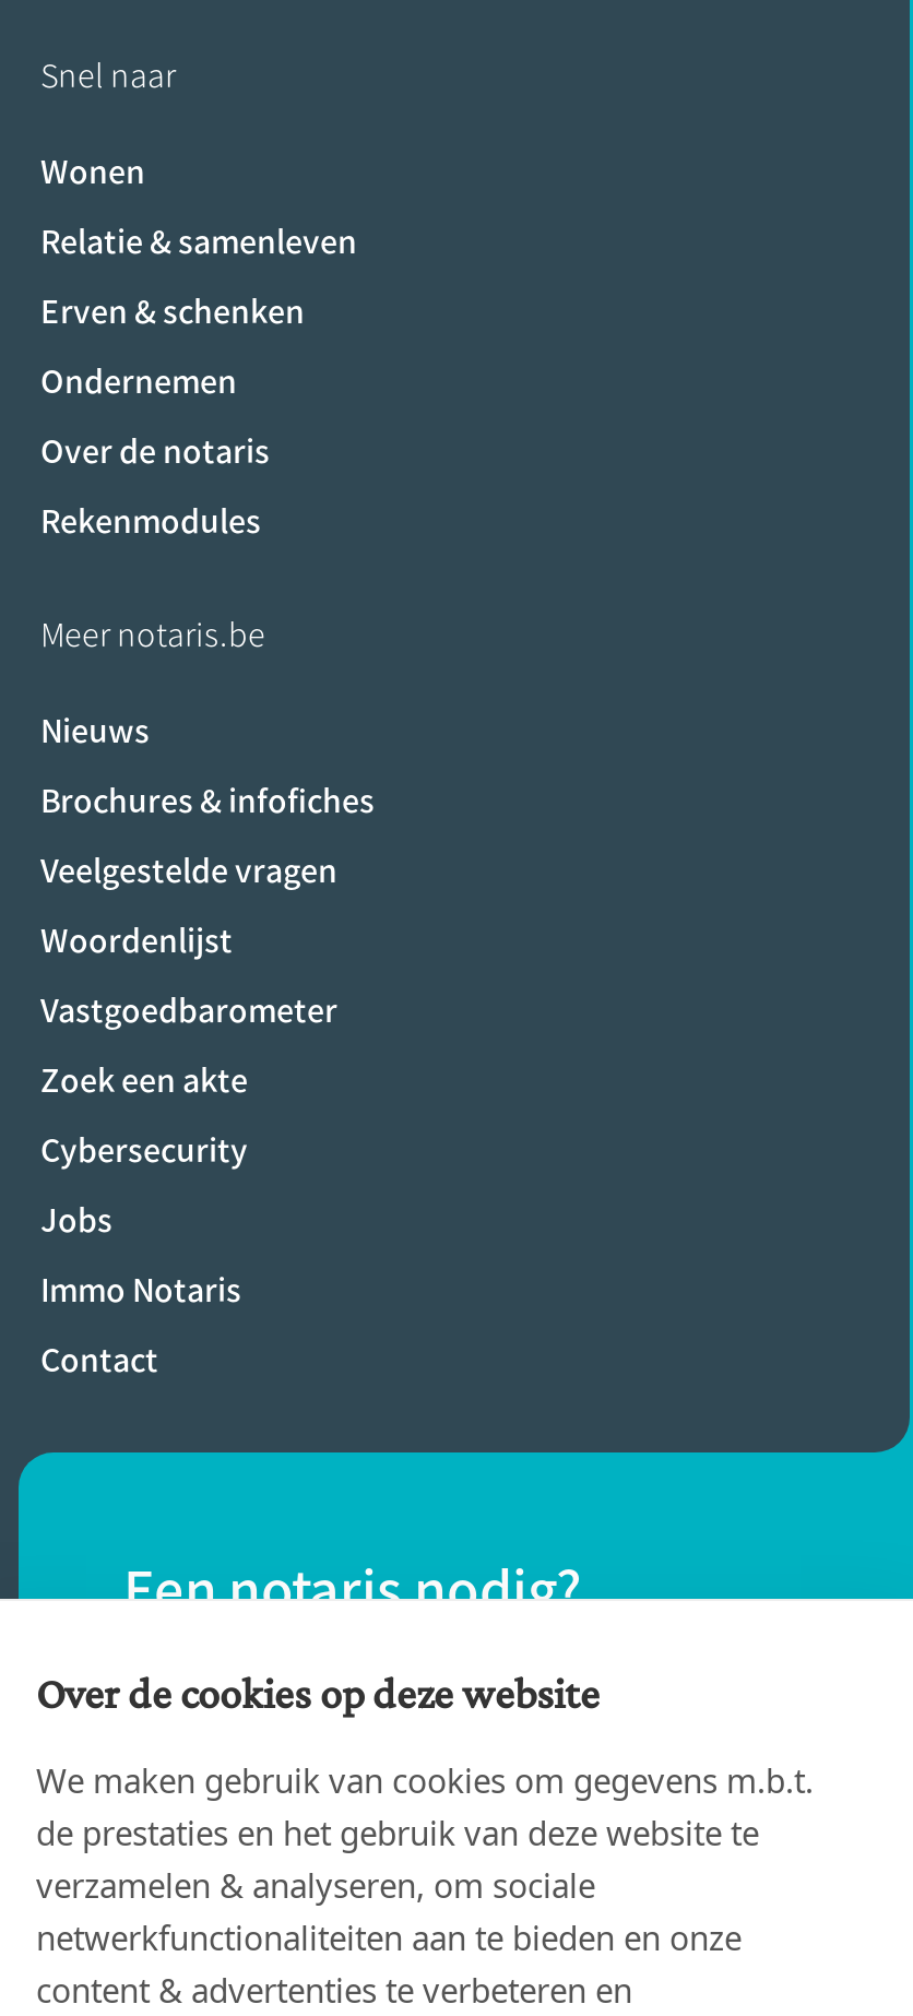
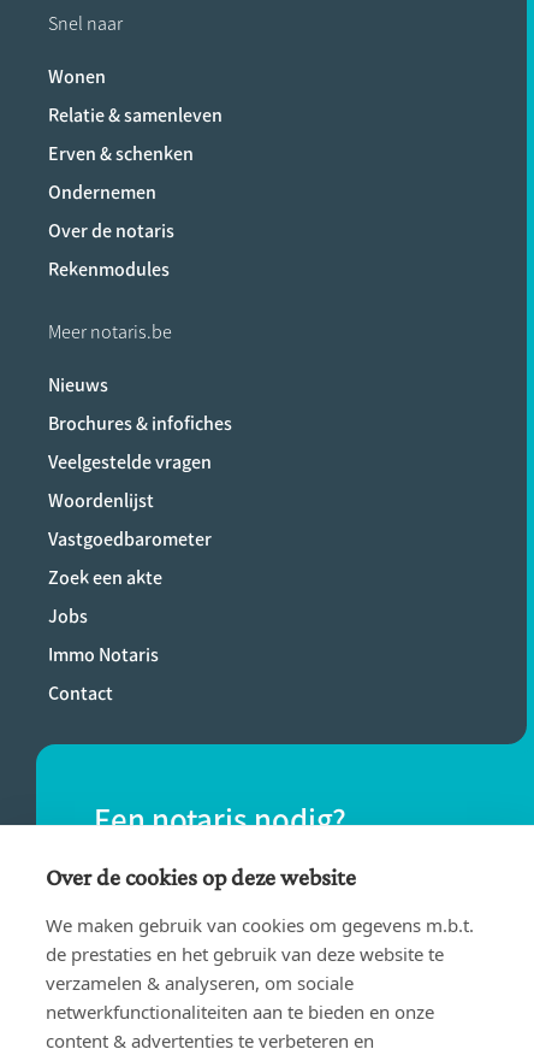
- Cybersecurity
